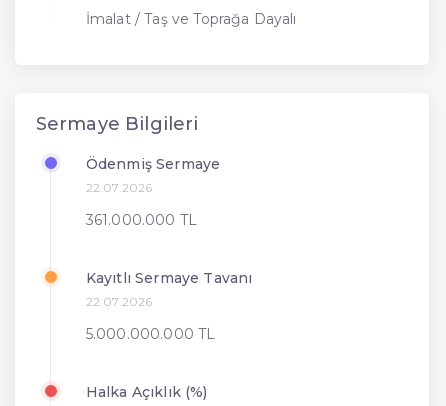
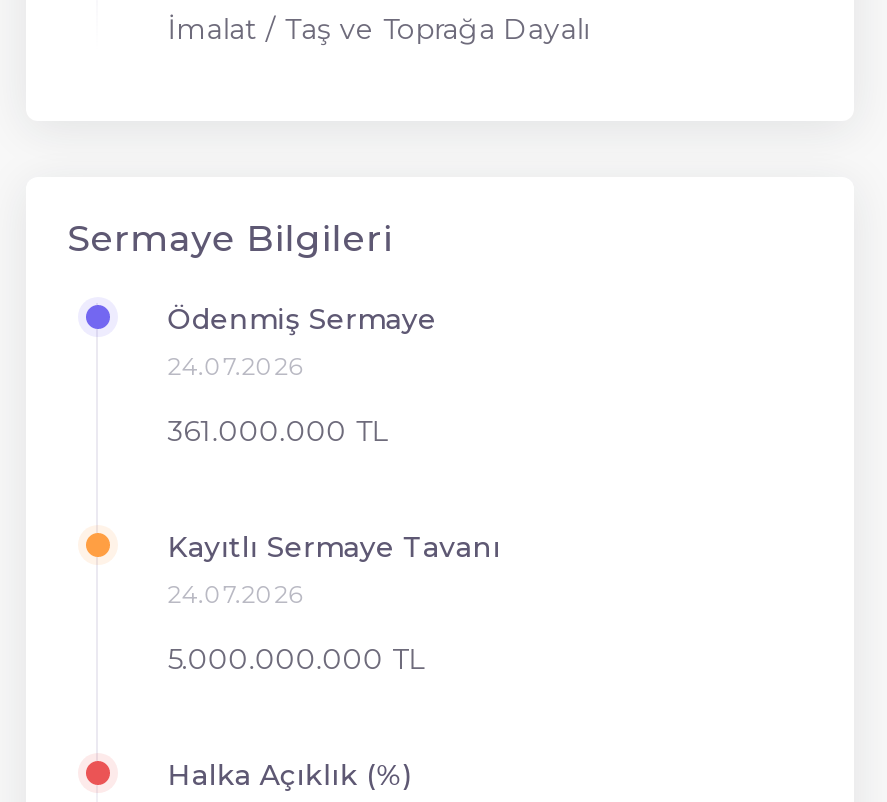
- 22.07.2026
+ 24.07.2026

- 22.07.2026
+ 24.07.2026
